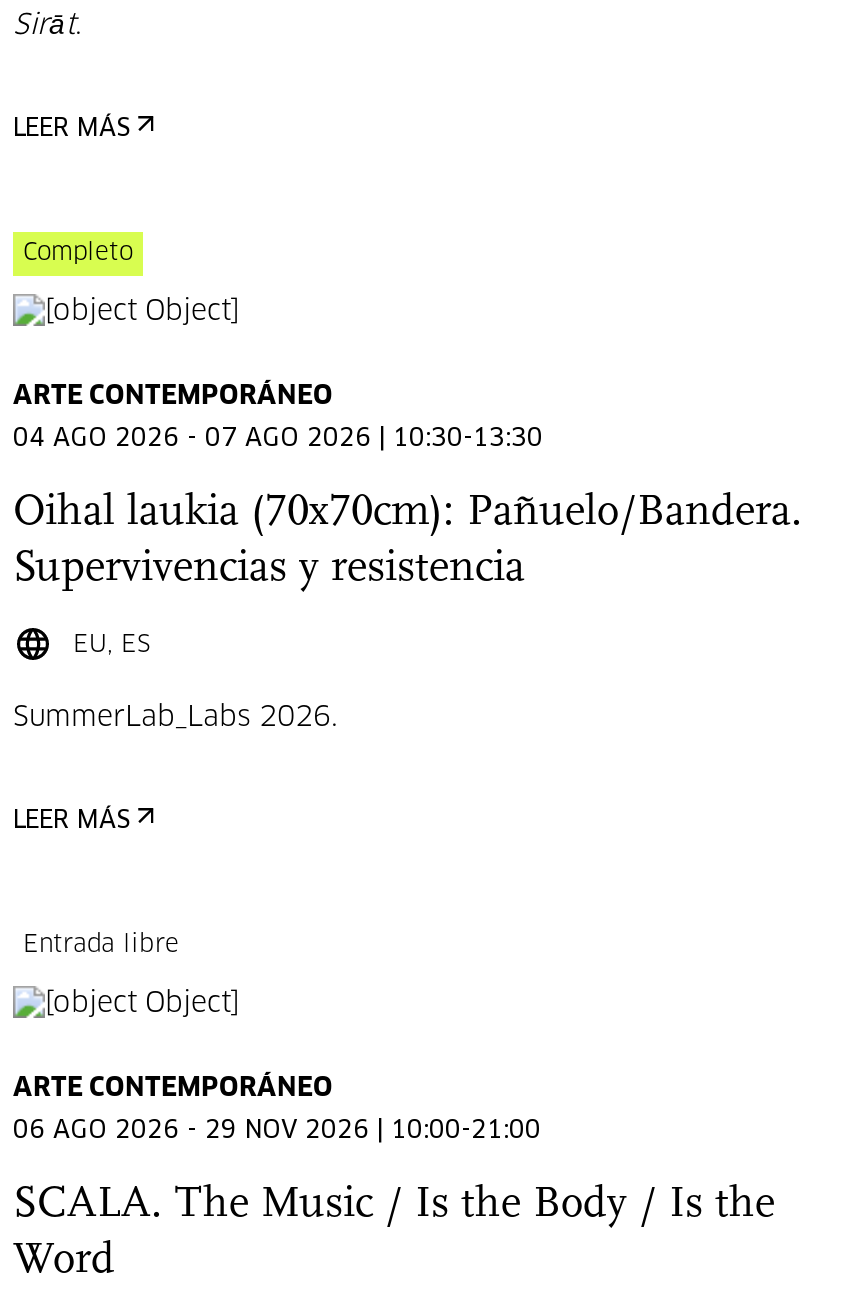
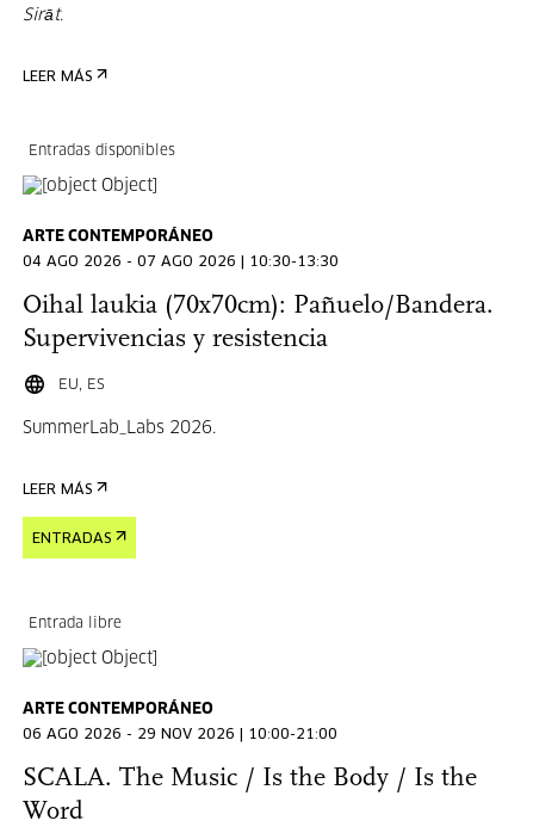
- Completo
+ Entradas disponibles

+ ENTRADAS
